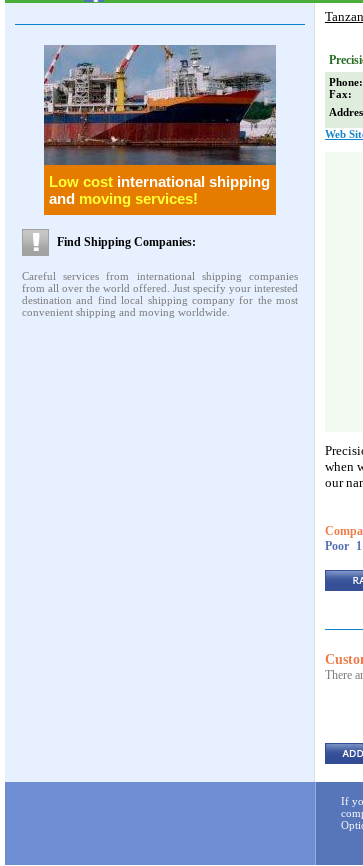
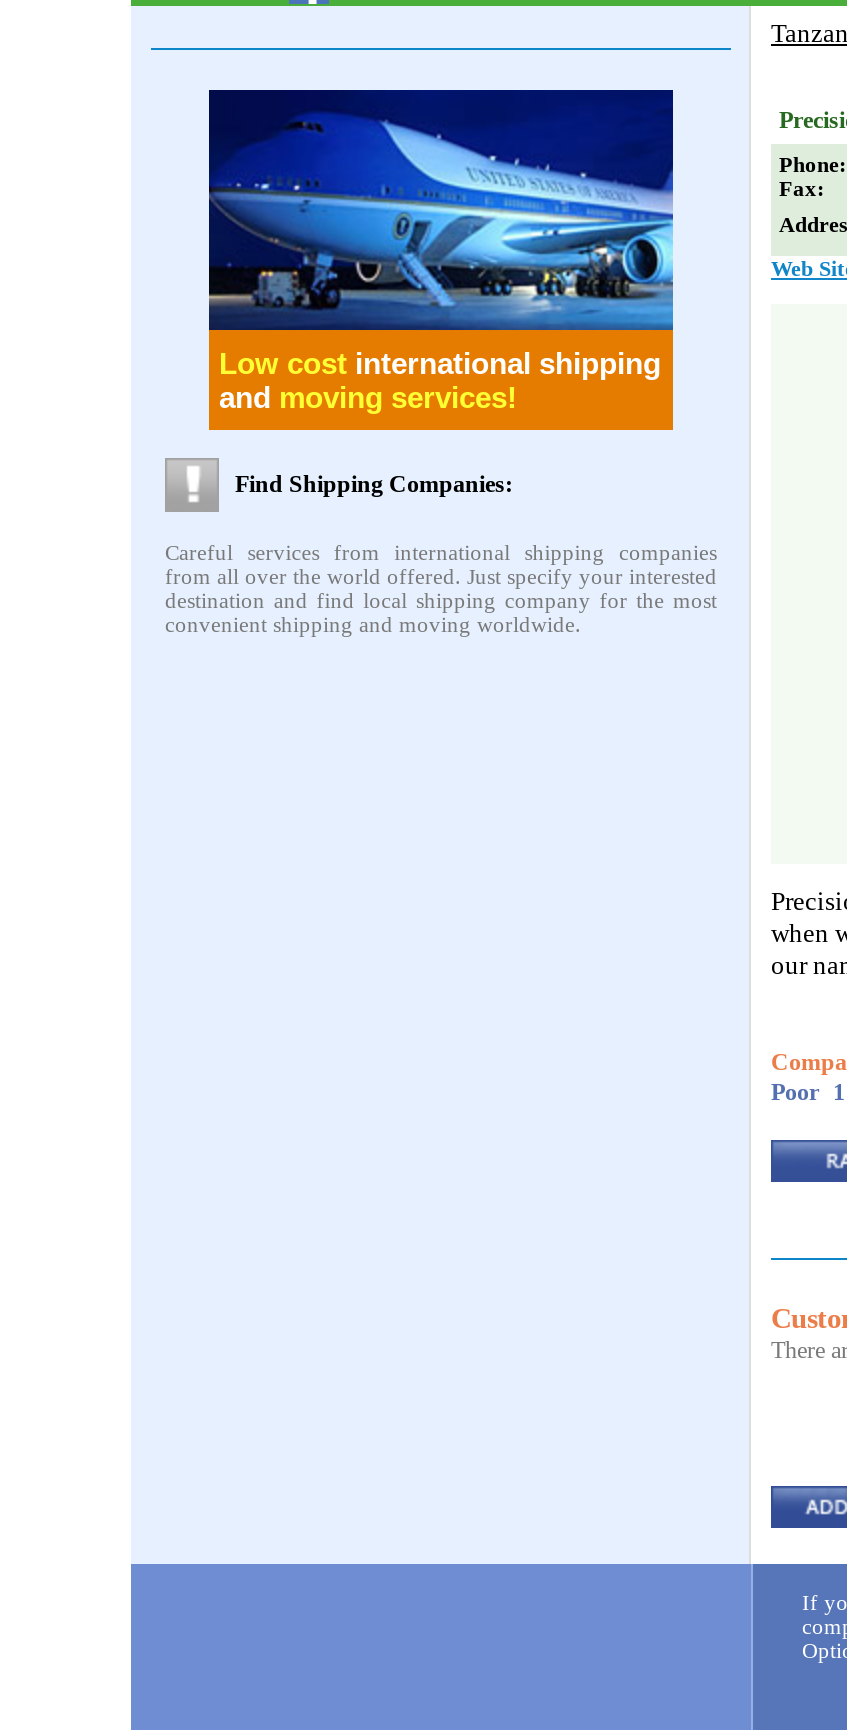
- [image]
+ [image]
